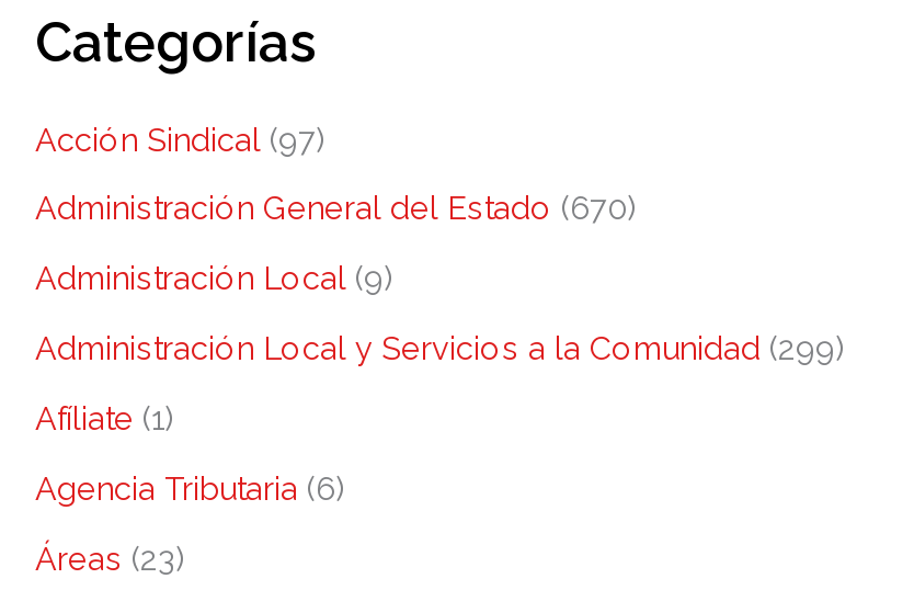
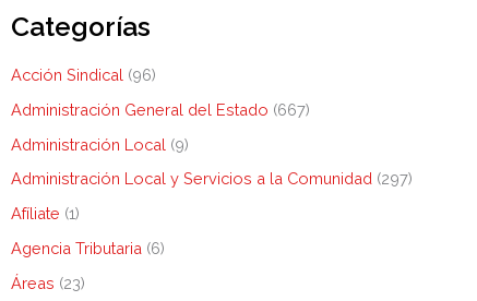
- Acción Sindical (97)
+ Acción Sindical (96)

- Administración General del Estado (670)
+ Administración General del Estado (667)

- Administración Local y Servicios a la Comunidad (299)
+ Administración Local y Servicios a la Comunidad (297)
